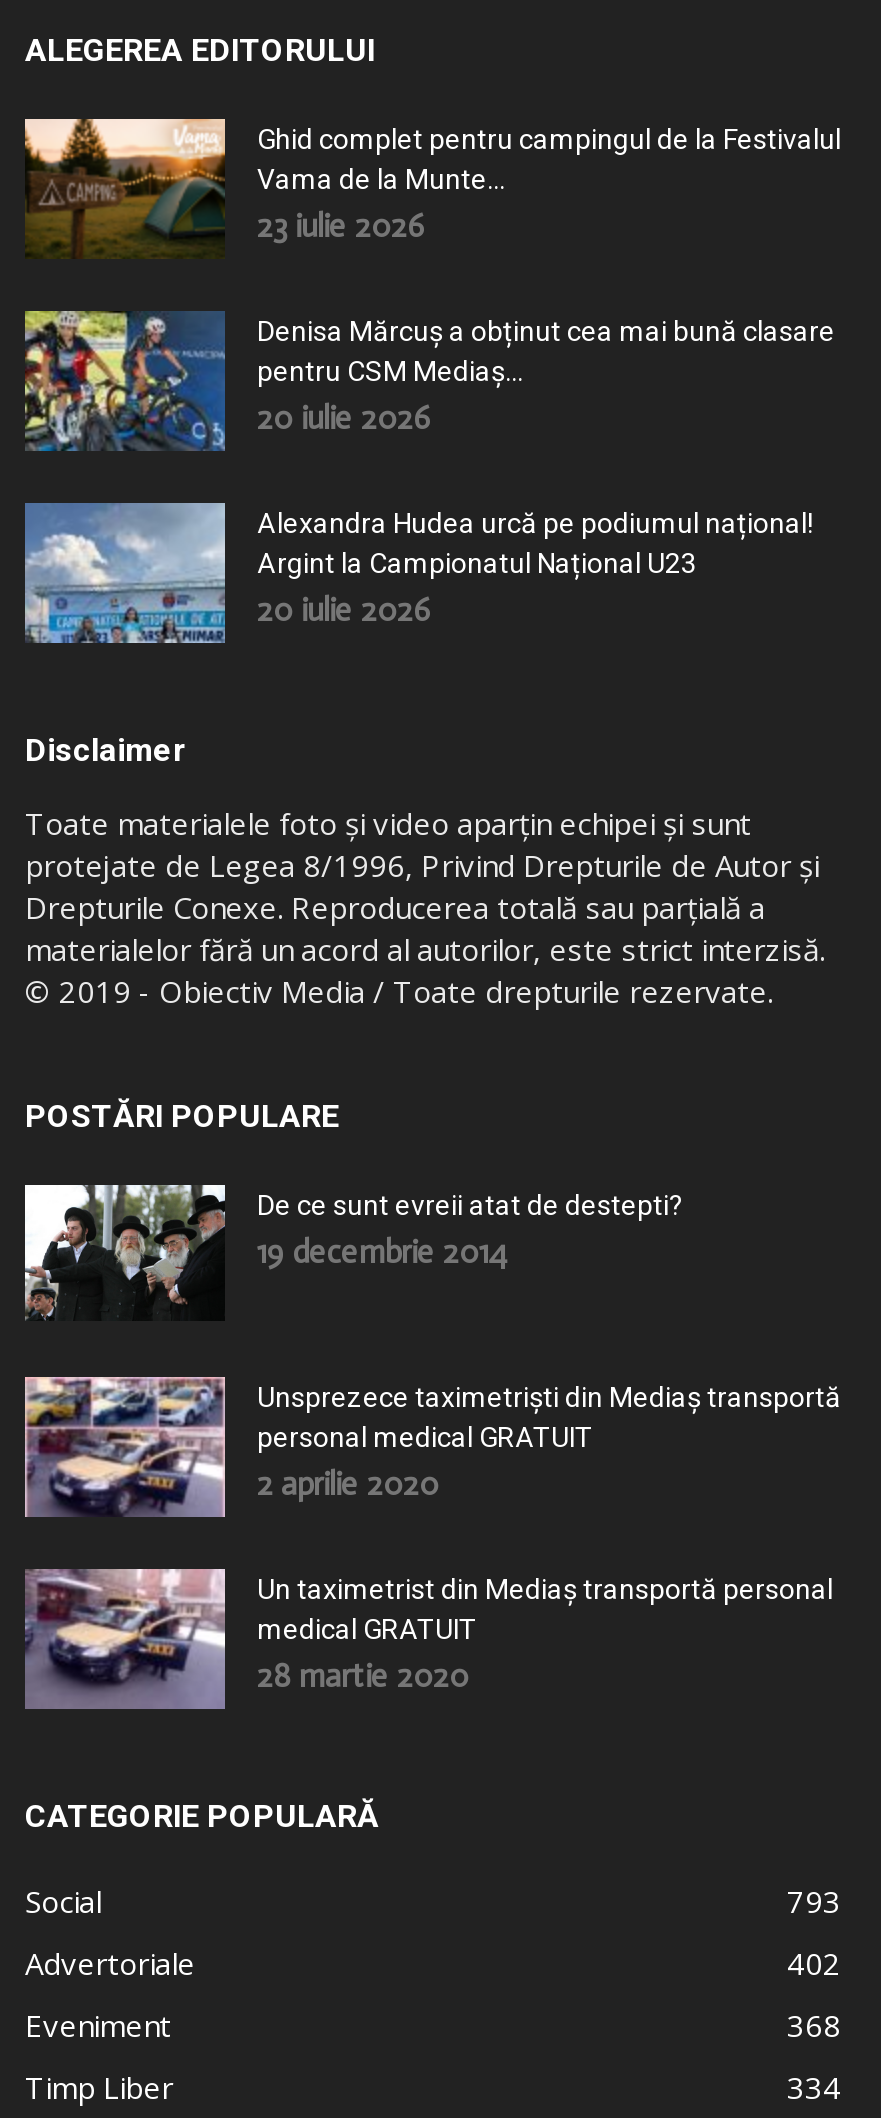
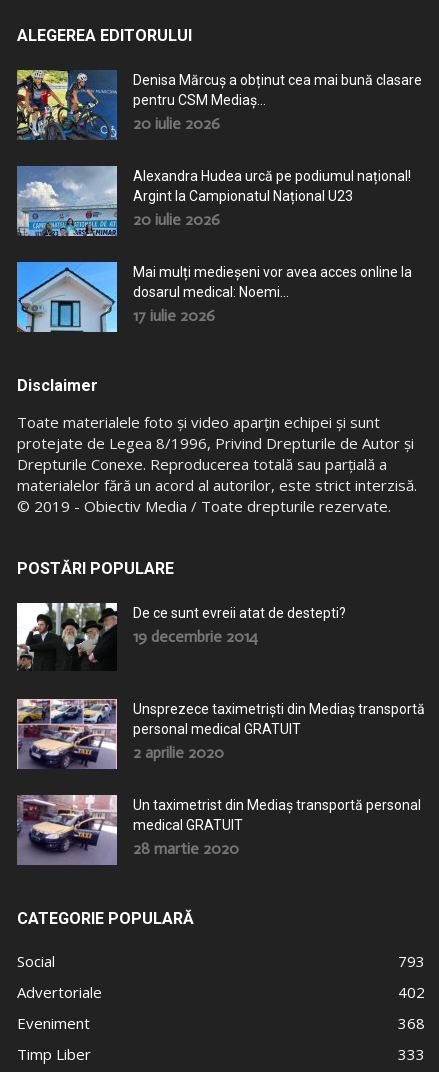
- [image]
- Ghid complet pentru campingul de la Festivalul
- Vama de la Munte...
- 23 iulie 2026

moved up: [image] | Denisa Mărcuș a obținut cea mai bună clasare | pentru CSM Mediaș... | 20 iulie 2026 | Alexandra Hudea urcă pe podiumul național! | Argint la Campionatul Național U23 | 20 iulie 2026

+ [image]
+ Mai mulți medieșeni vor avea acces online la
+ dosarul medical: Noemi...
+ 17 iulie 2026

- 334
+ 333
